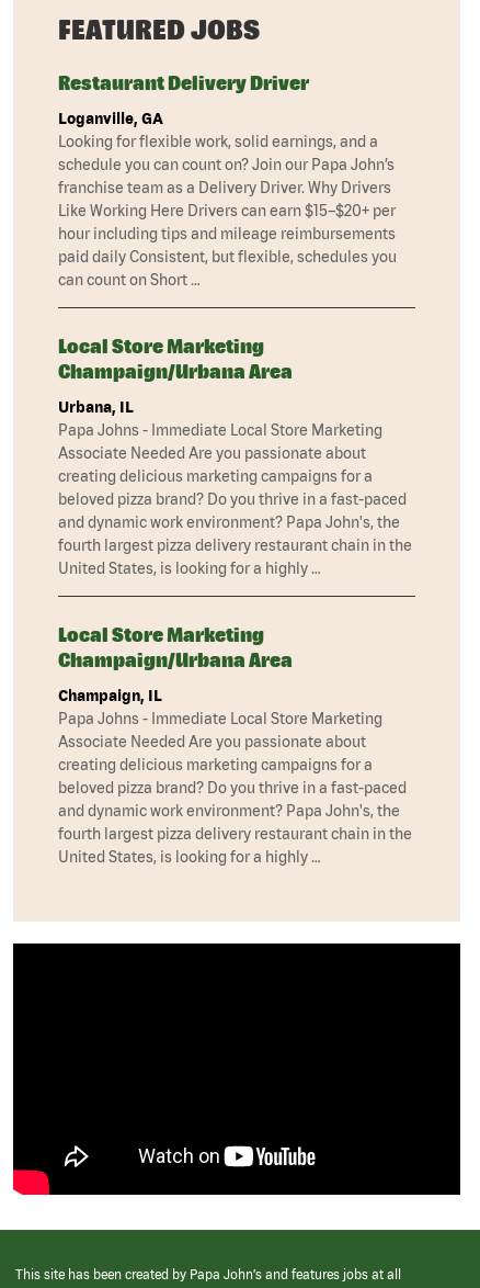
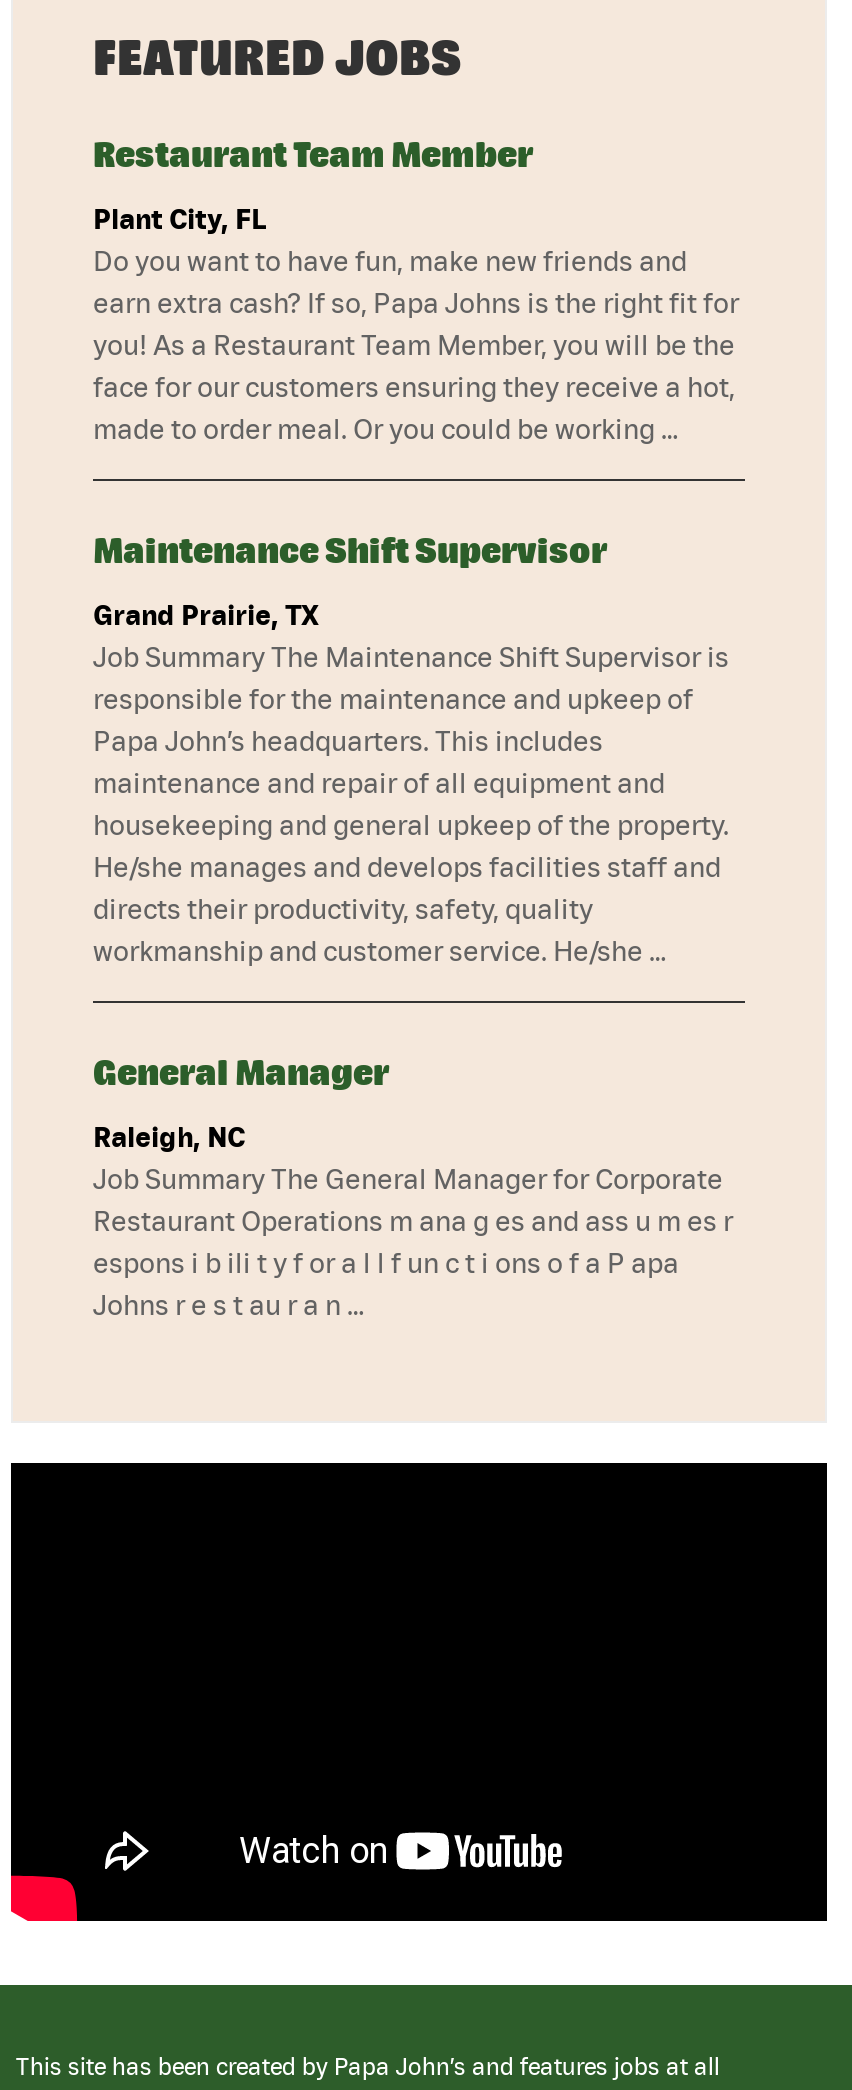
- Restaurant Delivery Driver
+ Restaurant Team Member

- Loganville, GA
- Looking for flexible work, solid earnings, and a
- schedule you can count on? Join our Papa John’s
- franchise team as a Delivery Driver. Why Drivers
- Like Working Here Drivers can earn $15–$20+ per
- hour including tips and mileage reimbursements
- paid daily Consistent, but flexible, schedules you
- can count on Short …
+ Plant City, FL
+ Do you want to have fun, make new friends and
+ earn extra cash? If so, Papa Johns is the right fit for
+ you! As a Restaurant Team Member, you will be the
+ face for our customers ensuring they receive a hot,
+ made to order meal. Or you could be working …

- Local Store Marketing
- Champaign/Urbana Area
+ Maintenance Shift Supervisor

- Urbana, IL
- Papa Johns - Immediate Local Store Marketing
- Associate Needed Are you passionate about
- creating delicious marketing campaigns for a
- beloved pizza brand? Do you thrive in a fast-paced
- and dynamic work environment? Papa John's, the
- fourth largest pizza delivery restaurant chain in the
- United States, is looking for a highly …
+ Grand Prairie, TX
+ Job Summary The Maintenance Shift Supervisor is
+ responsible for the maintenance and upkeep of
+ Papa John’s headquarters. This includes
+ maintenance and repair of all equipment and
+ housekeeping and general upkeep of the property.
+ He/she manages and develops facilities staff and
+ directs their productivity, safety, quality
+ workmanship and customer service. He/she …

- Local Store Marketing
- Champaign/Urbana Area
+ General Manager

- Champaign, IL
- Papa Johns - Immediate Local Store Marketing
- Associate Needed Are you passionate about
- creating delicious marketing campaigns for a
- beloved pizza brand? Do you thrive in a fast-paced
- and dynamic work environment? Papa John's, the
- fourth largest pizza delivery restaurant chain in the
- United States, is looking for a highly …
+ Raleigh, NC
+ Job Summary The General Manager for Corporate
+ Restaurant Operations m ana g es and ass u m es r
+ espons i b ili t y f or a l l f un c t i ons o f a P apa
+ Johns r e s t au r a n …
